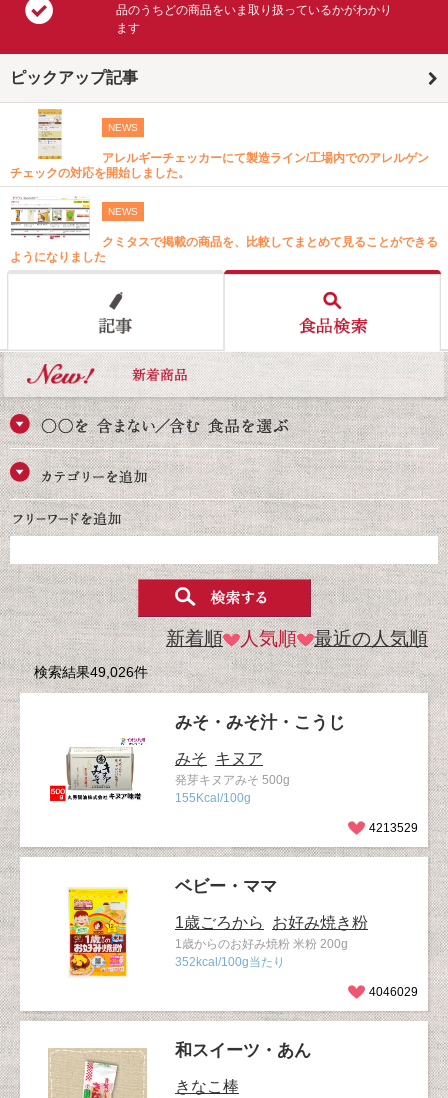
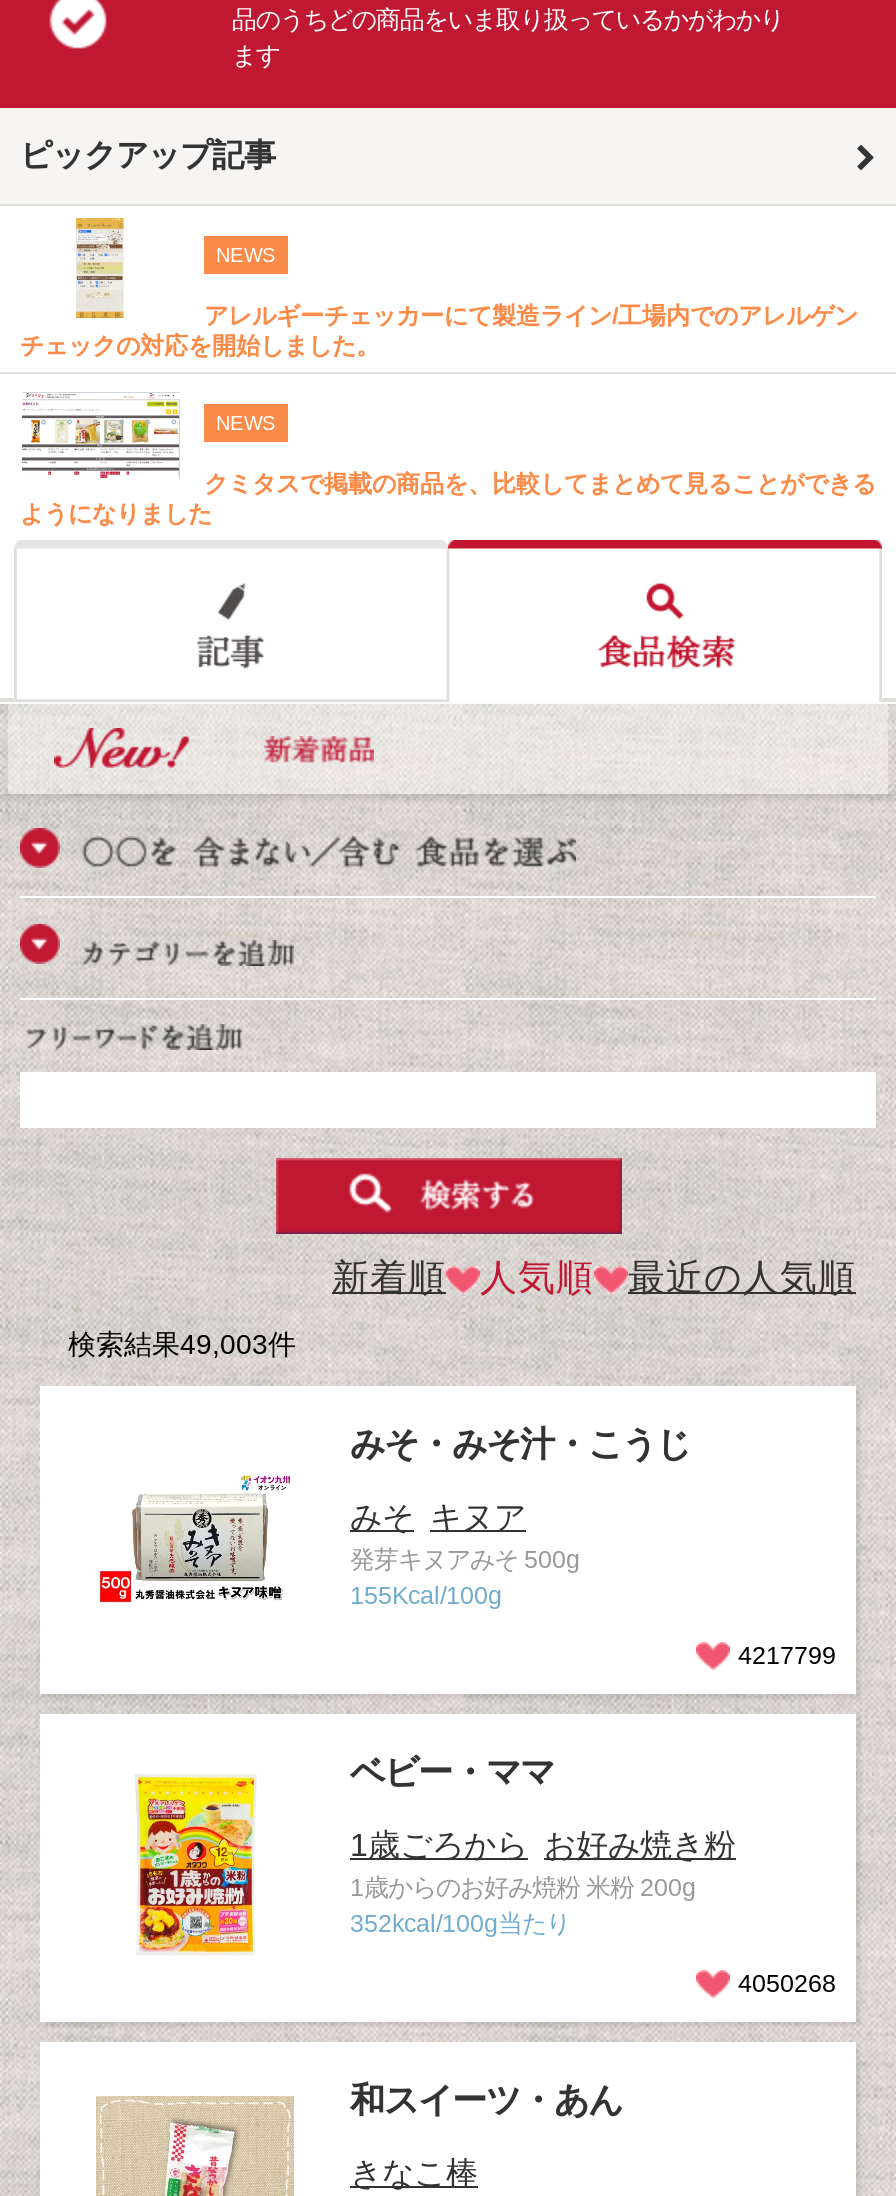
- 検索結果49,026件
+ 検索結果49,003件

- 4213529
+ 4217799

- 4046029
+ 4050268
